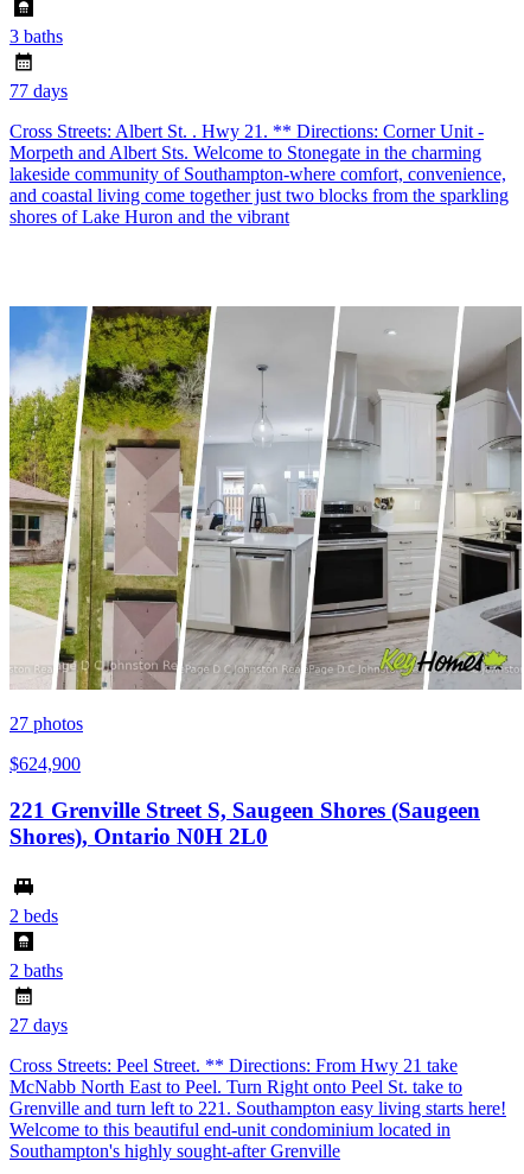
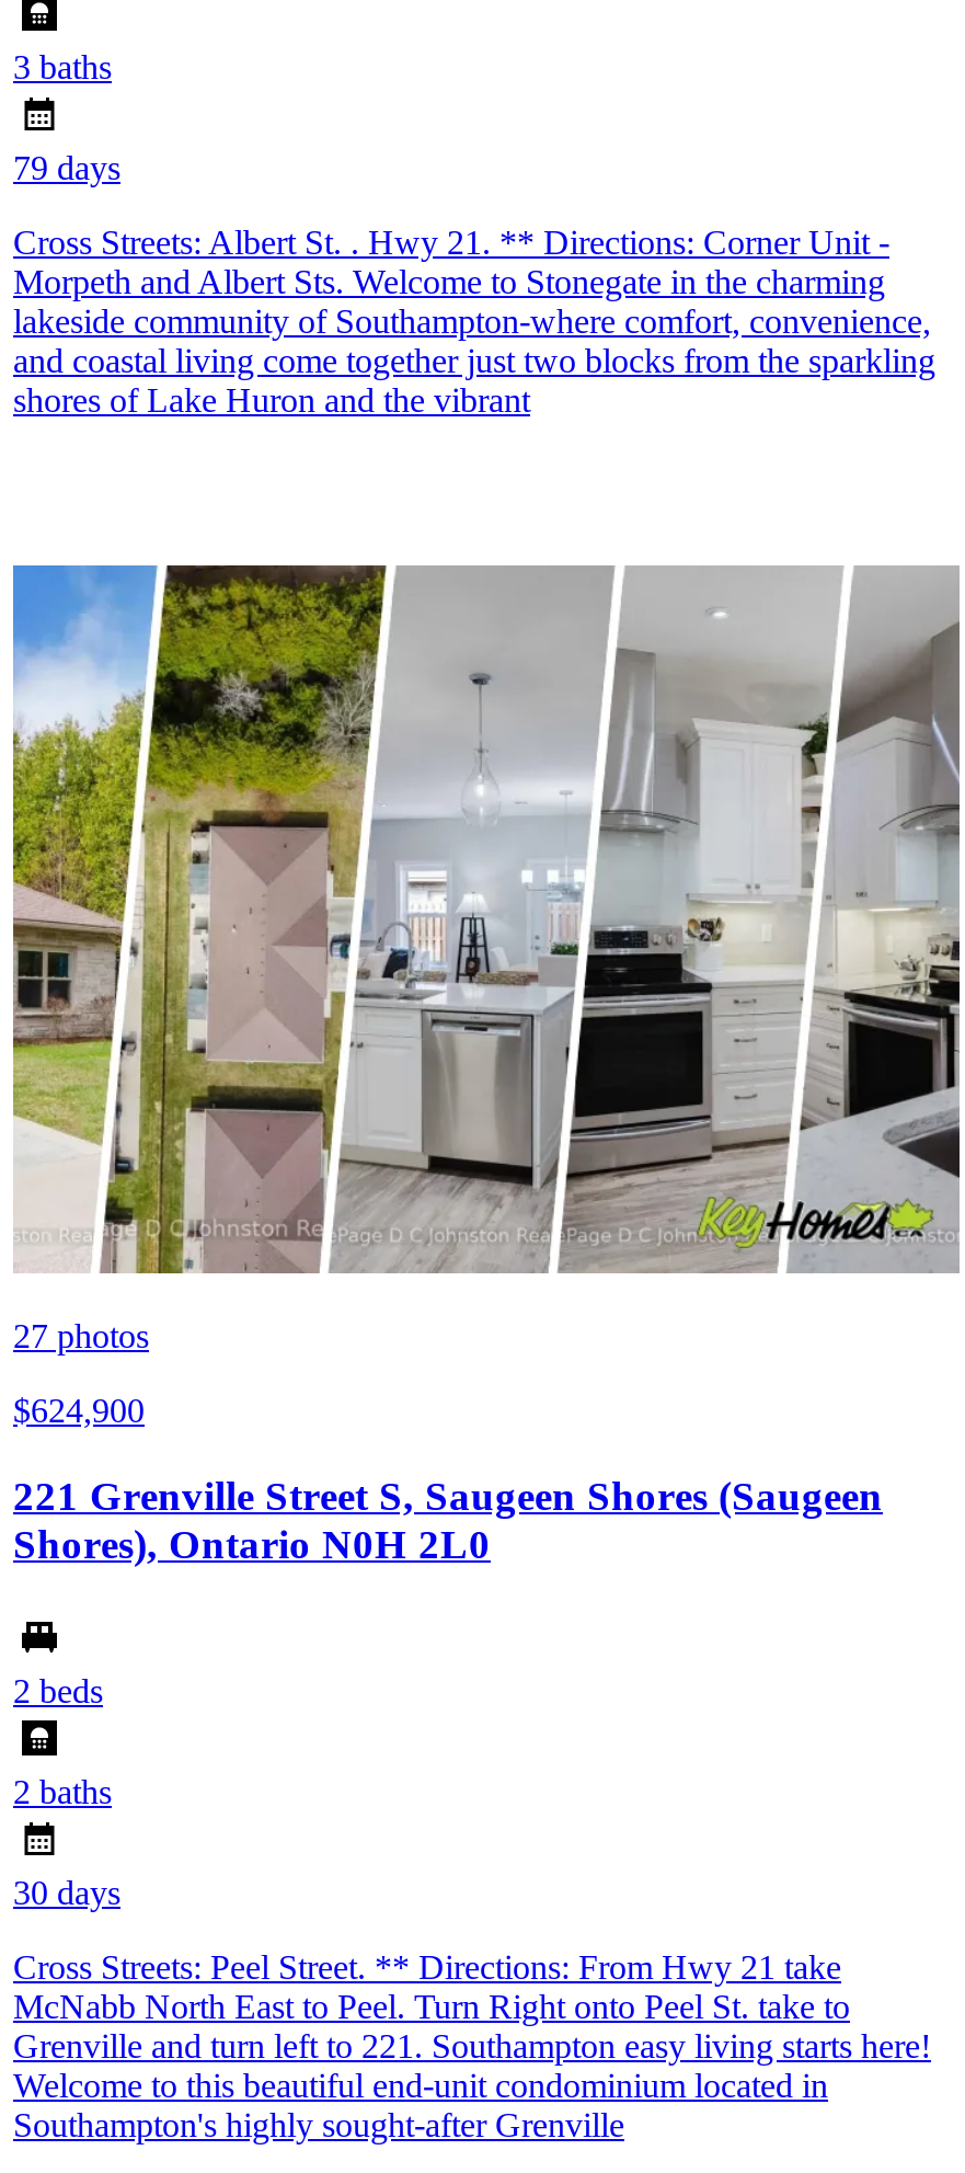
- 77 days
+ 79 days

- 27 days
+ 30 days
